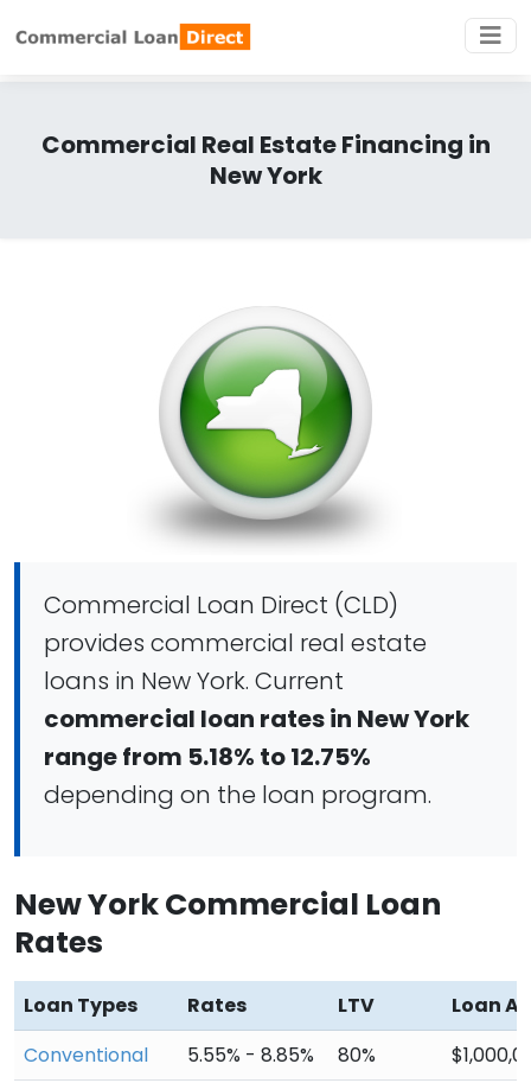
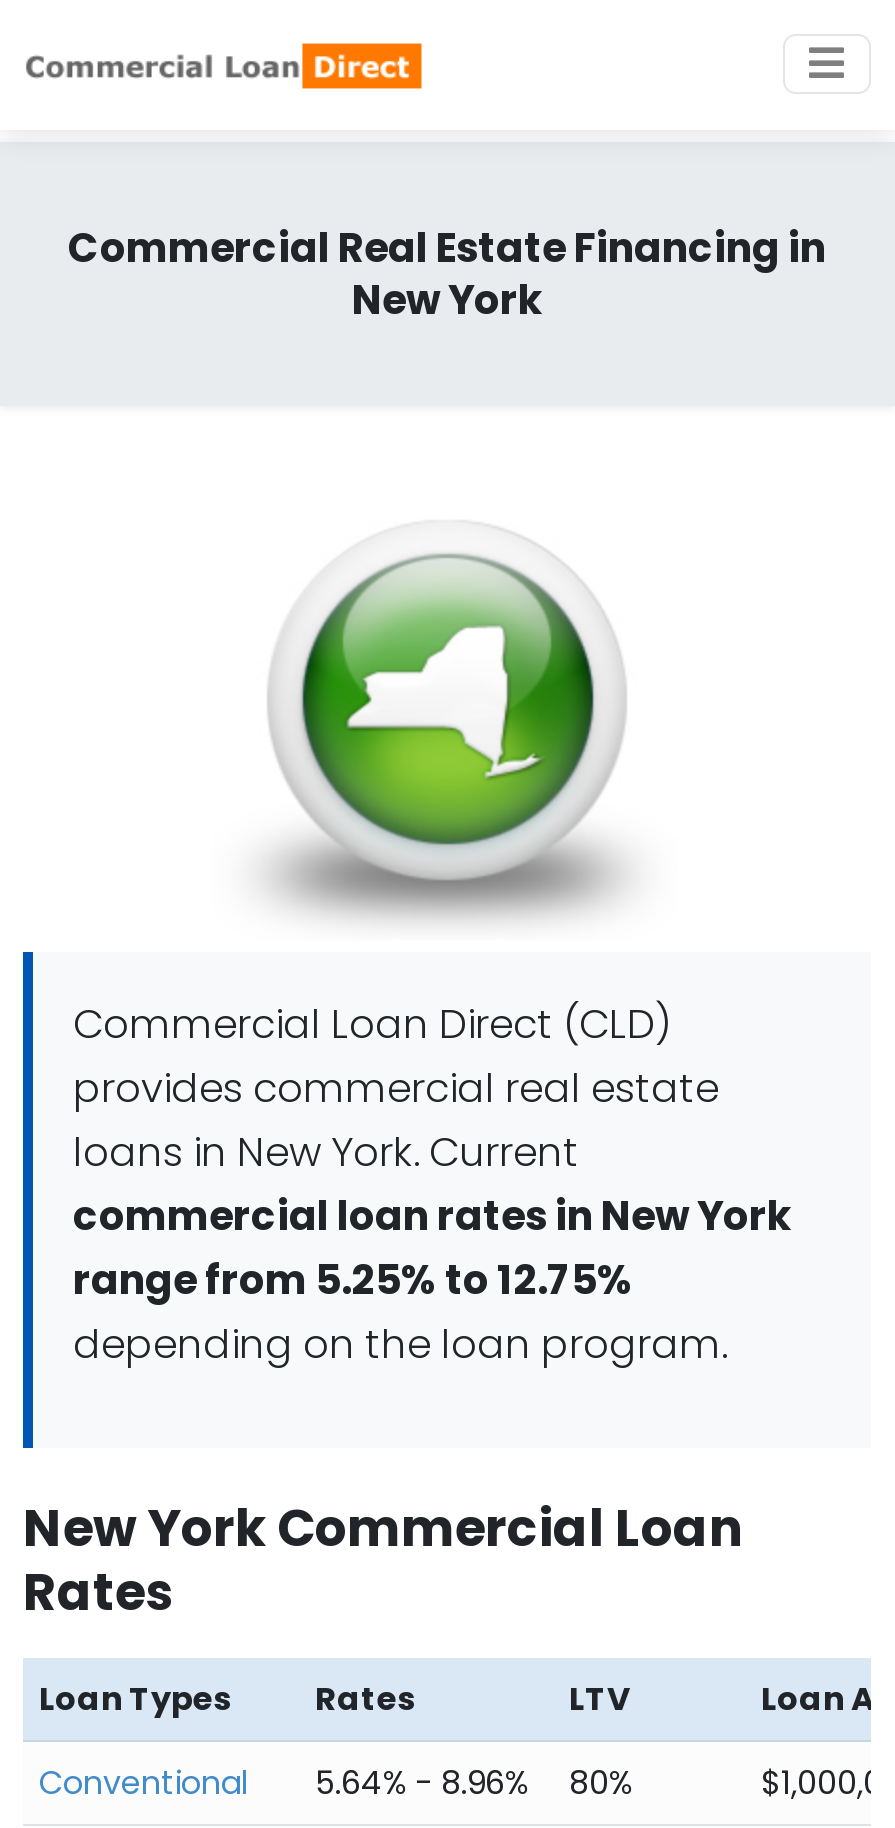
- range from 5.18% to 12.75%
+ range from 5.25% to 12.75%

- Conventional 5.55% - 8.85% 80%
+ Conventional 5.64% - 8.96% 80%
